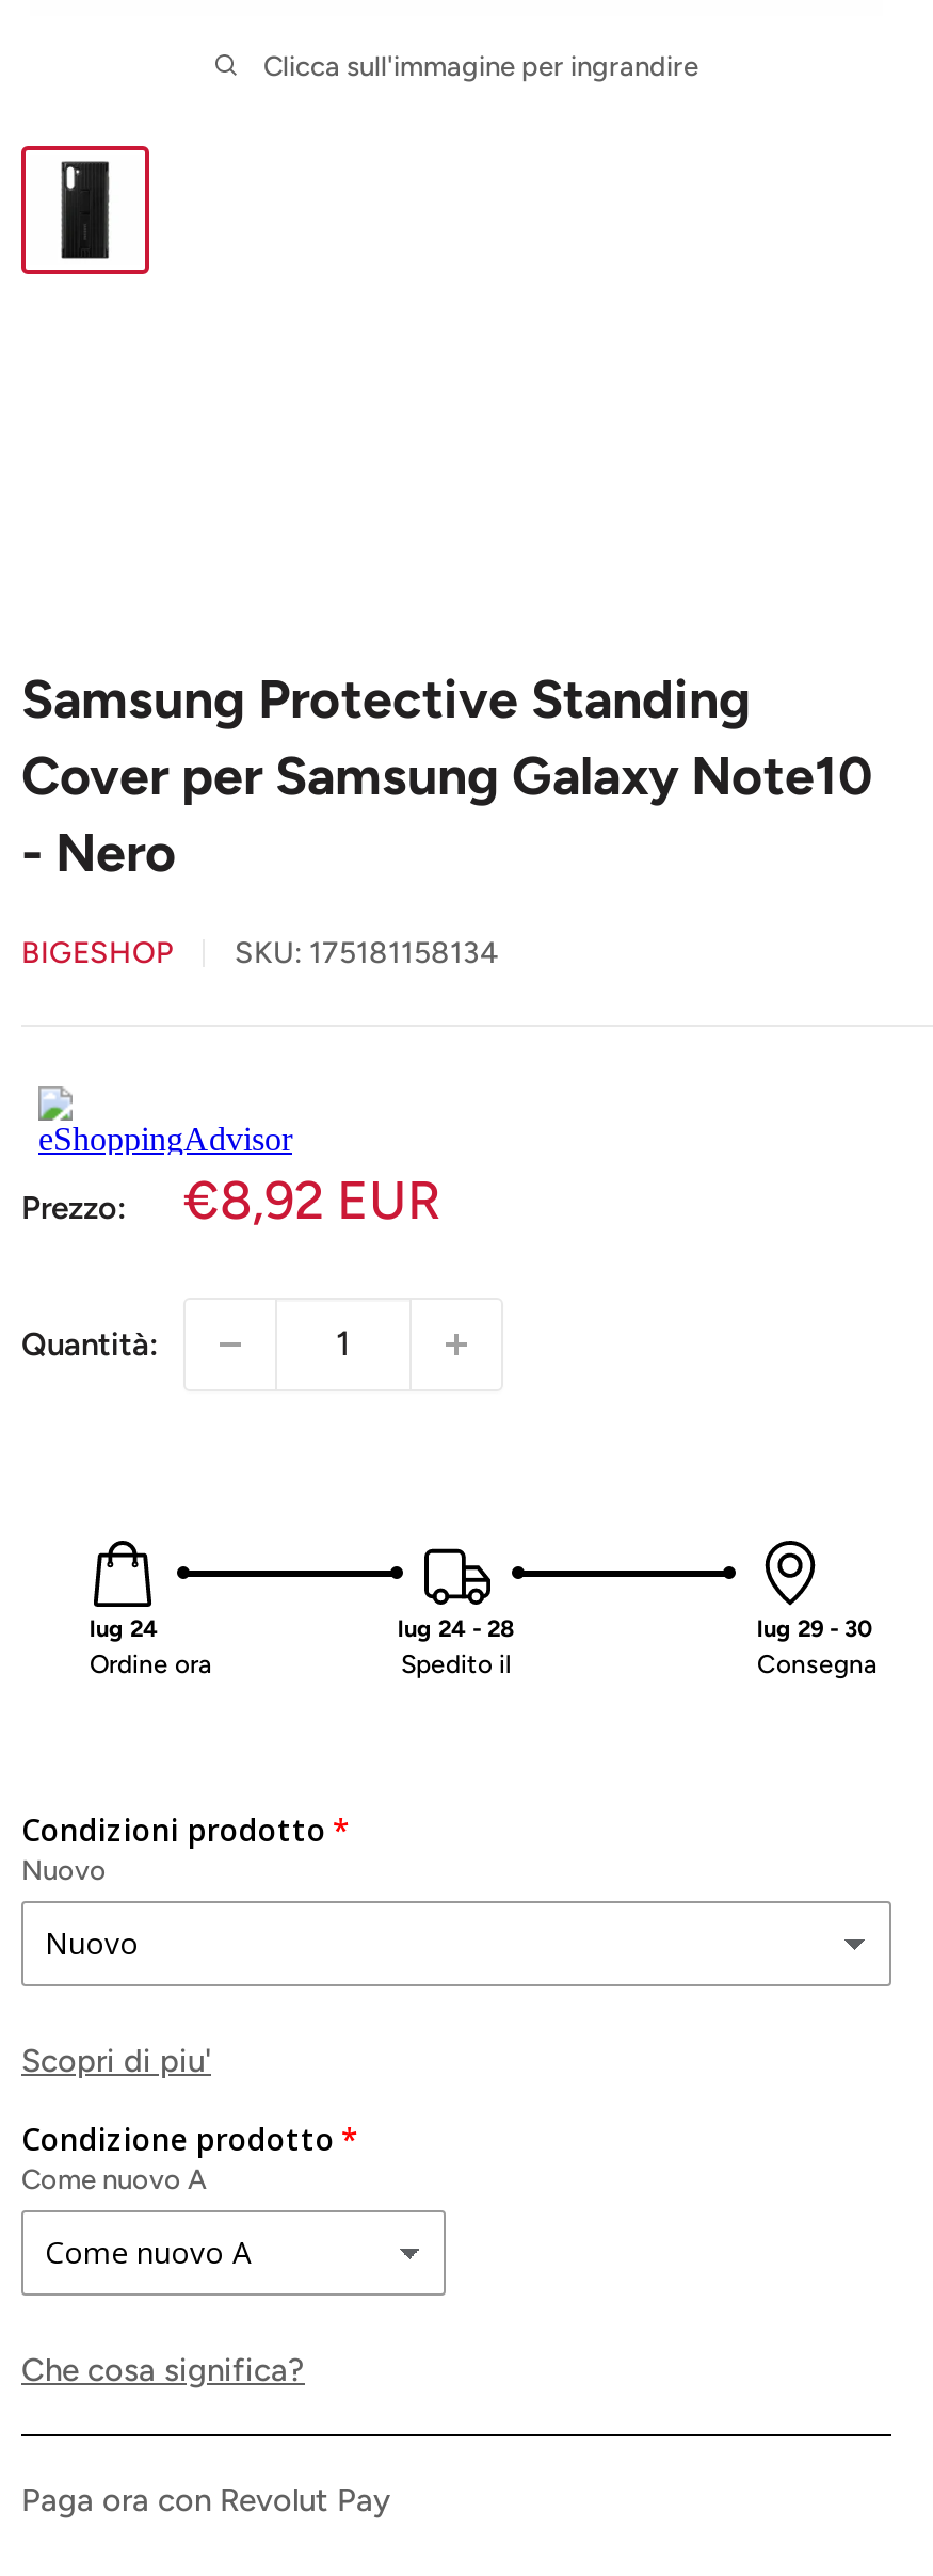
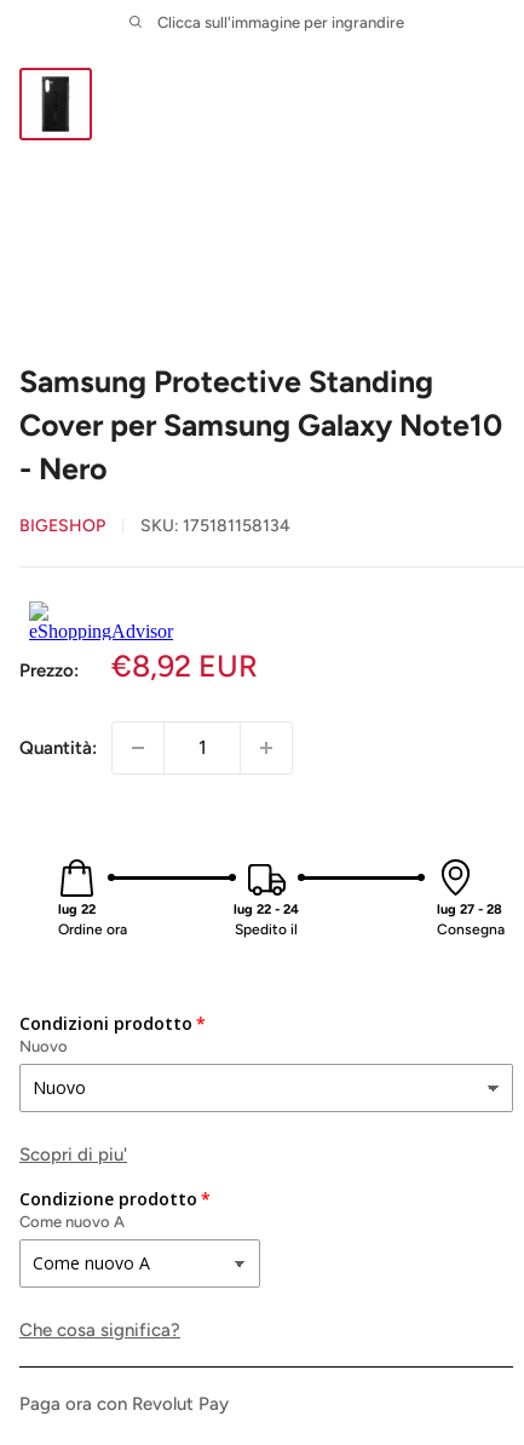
- lug 24
+ lug 22

- lug 24 - 28
+ lug 22 - 24

- lug 29 - 30
+ lug 27 - 28
